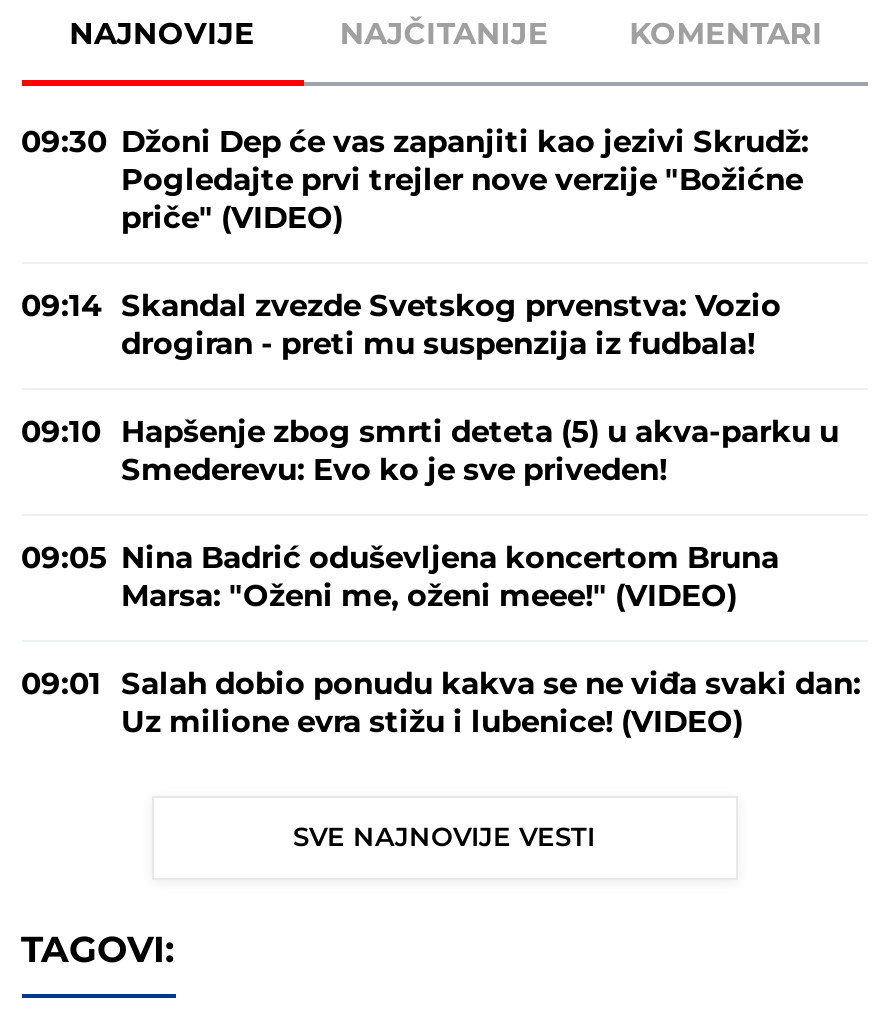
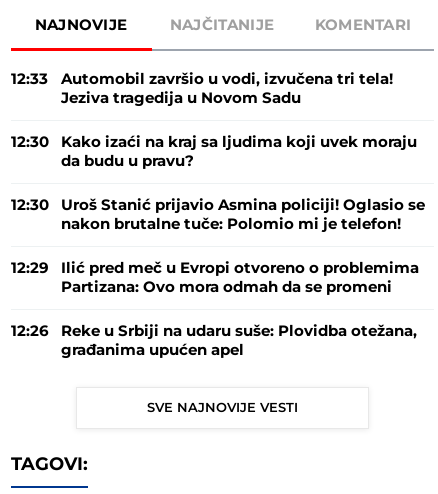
- 09:30
+ 12:33

- Džoni Dep će vas zapanjiti kao jezivi Skrudž:
- Pogledajte prvi trejler nove verzije "Božićne
- priče" (VIDEO)
+ Automobil završio u vodi, izvučena tri tela!
+ Jeziva tragedija u Novom Sadu

- 09:14
+ 12:30

- Skandal zvezde Svetskog prvenstva: Vozio
- drogiran - preti mu suspenzija iz fudbala!
+ Kako izaći na kraj sa ljudima koji uvek moraju
+ da budu u pravu?

- 09:10
+ 12:30

- Hapšenje zbog smrti deteta (5) u akva-parku u
- Smederevu: Evo ko je sve priveden!
+ Uroš Stanić prijavio Asmina policiji! Oglasio se
+ nakon brutalne tuče: Polomio mi je telefon!

- 09:05
+ 12:29

- Nina Badrić oduševljena koncertom Bruna
- Marsa: "Oženi me, oženi meee!" (VIDEO)
+ Ilić pred meč u Evropi otvoreno o problemima
+ Partizana: Ovo mora odmah da se promeni

- 09:01
+ 12:26

- Salah dobio ponudu kakva se ne viđa svaki dan:
- Uz milione evra stižu i lubenice! (VIDEO)
+ Reke u Srbiji na udaru suše: Plovidba otežana,
+ građanima upućen apel
